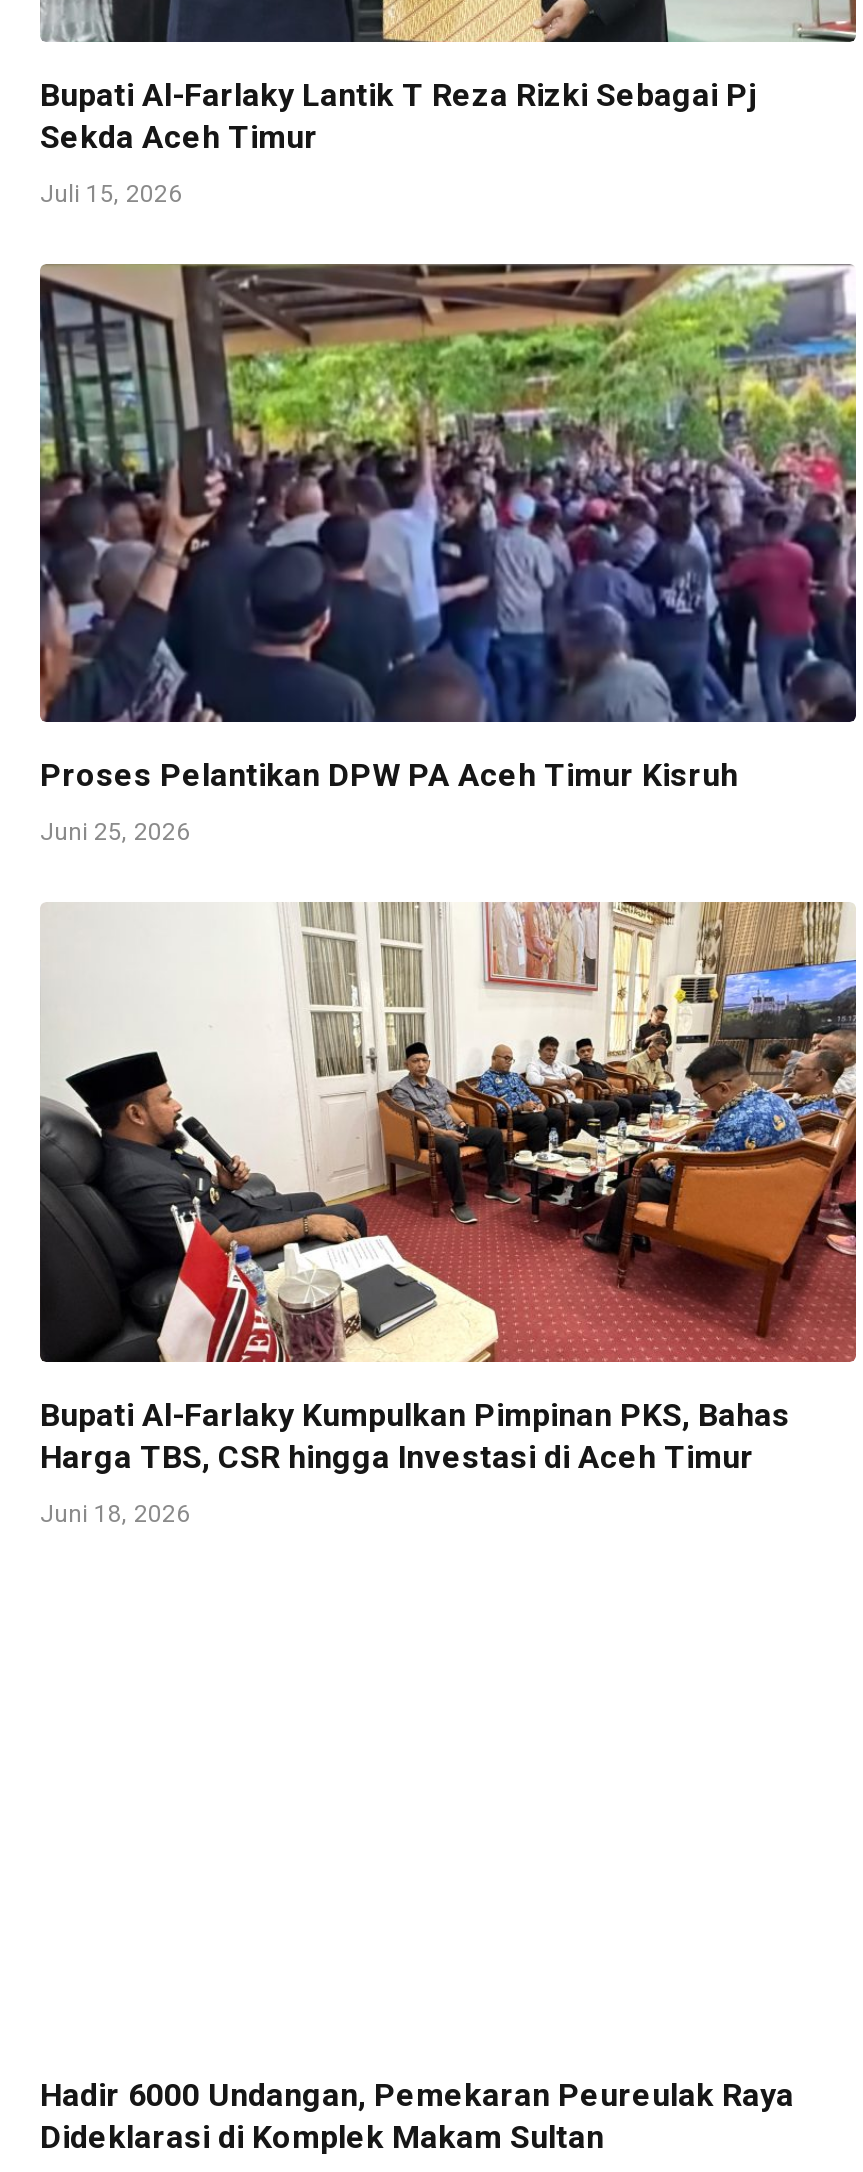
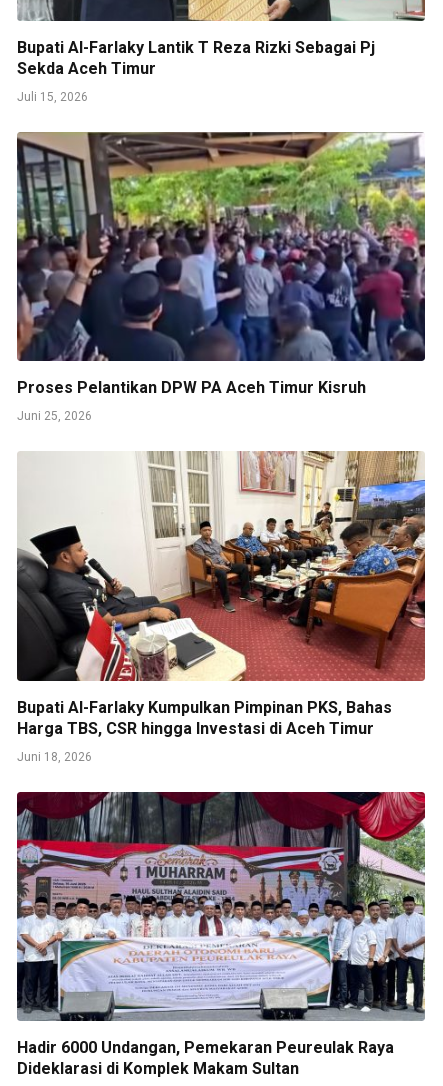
+ [image]
